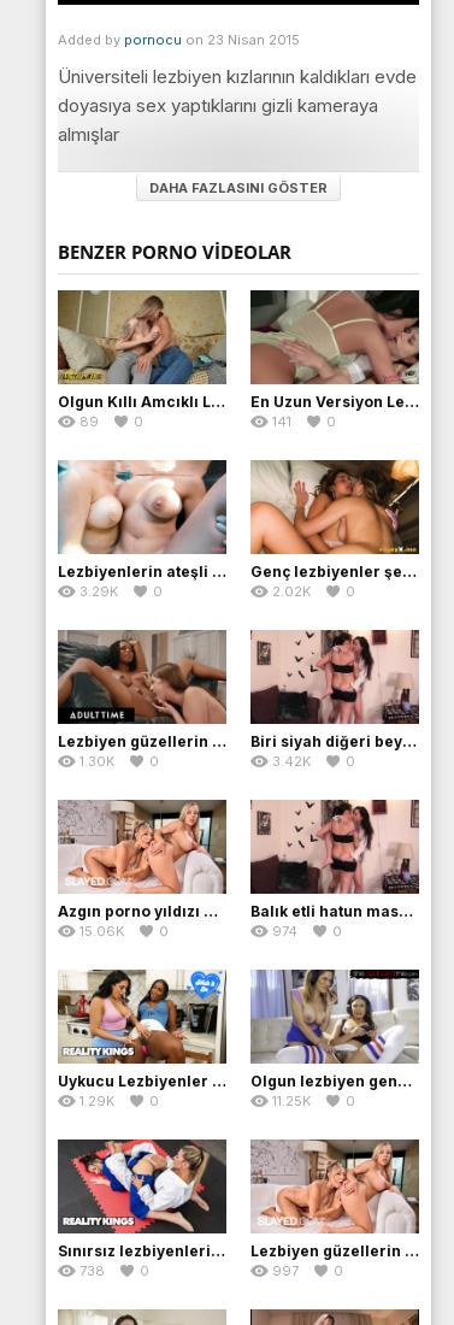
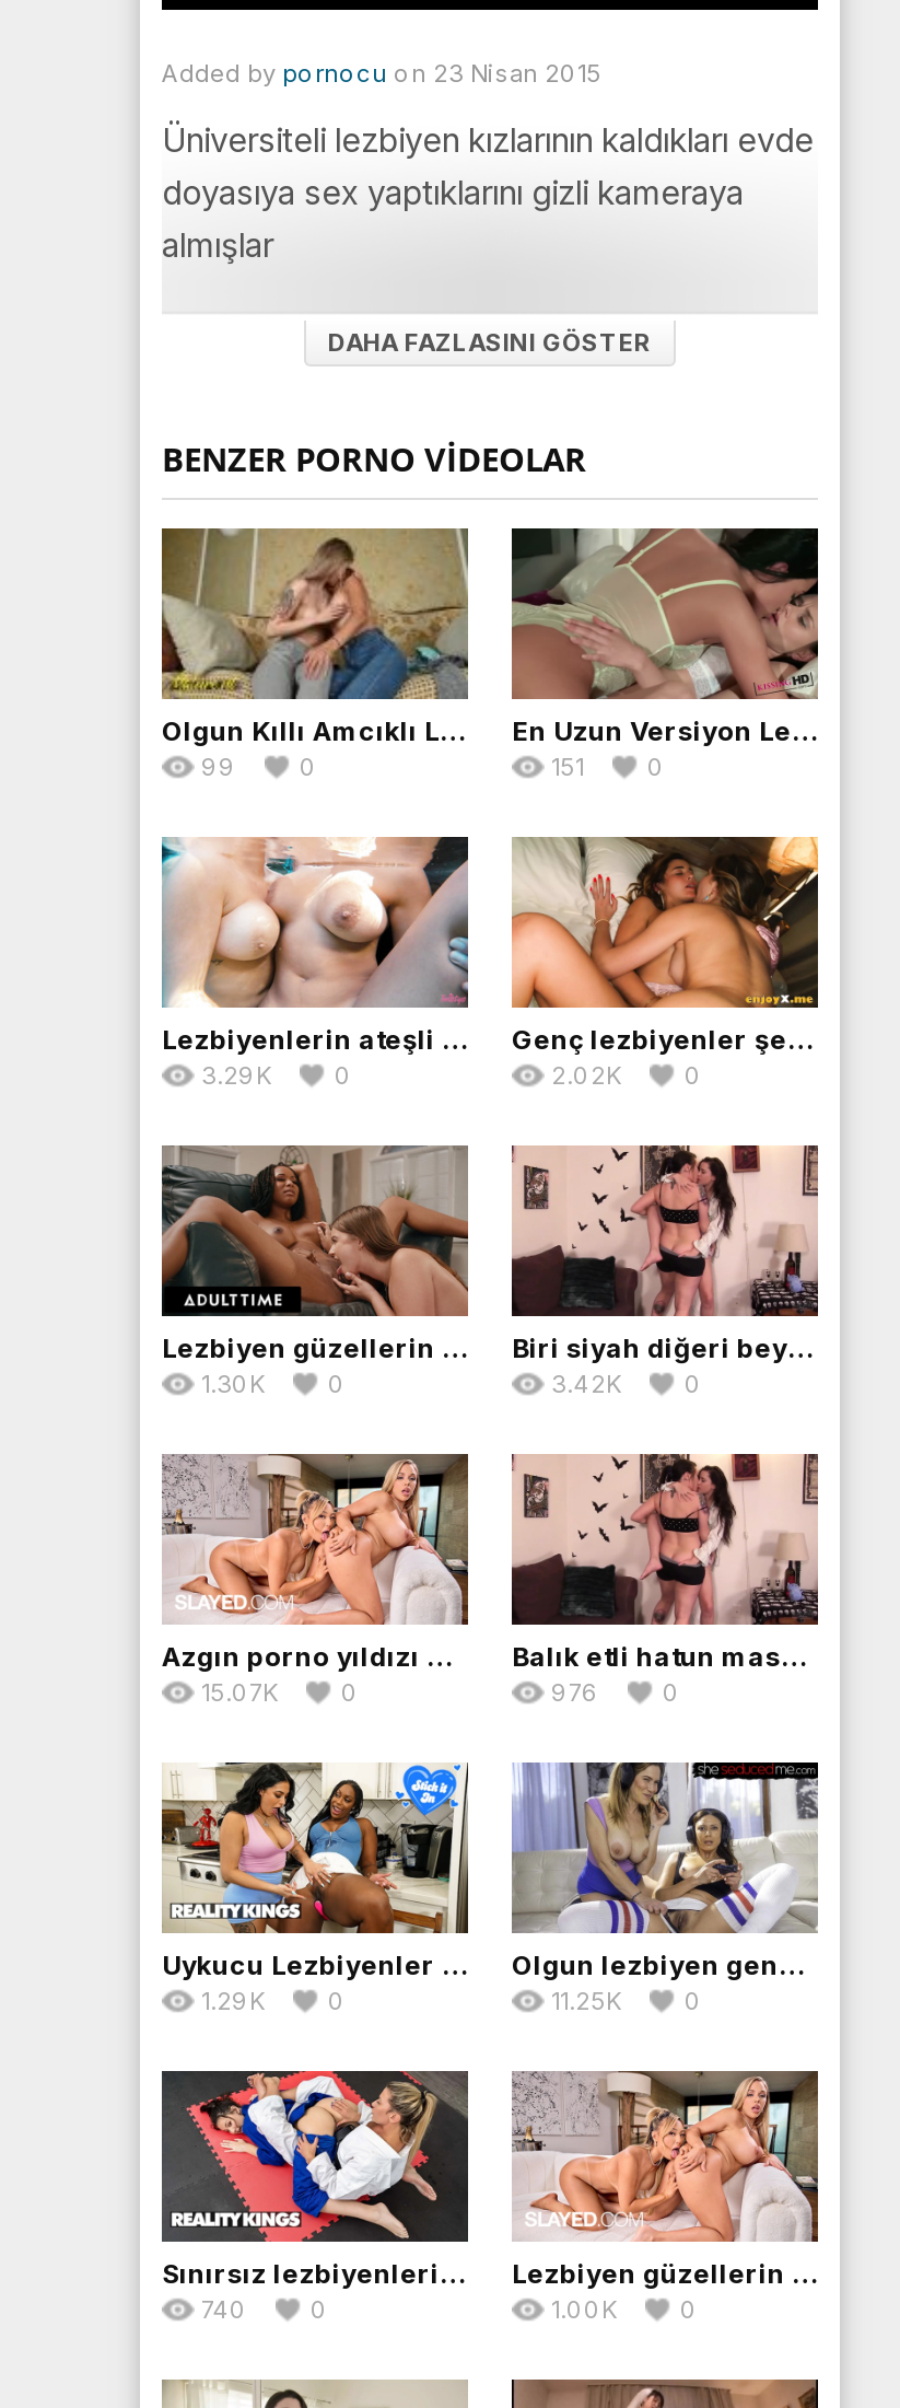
- 89
+ 99

- 141
+ 151

- 15.06K
+ 15.07K

- 974
+ 976

- 738
+ 740

- 997
+ 1.00K
